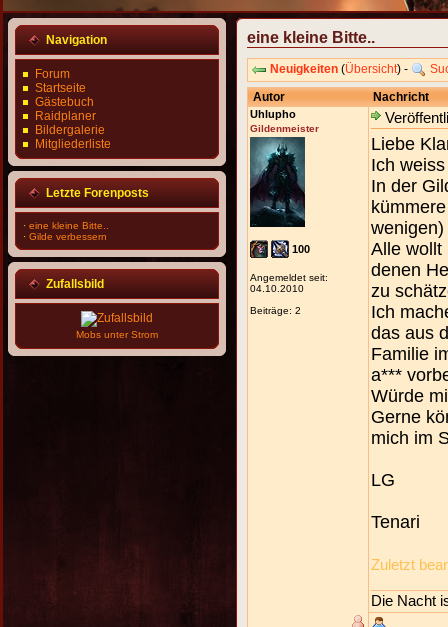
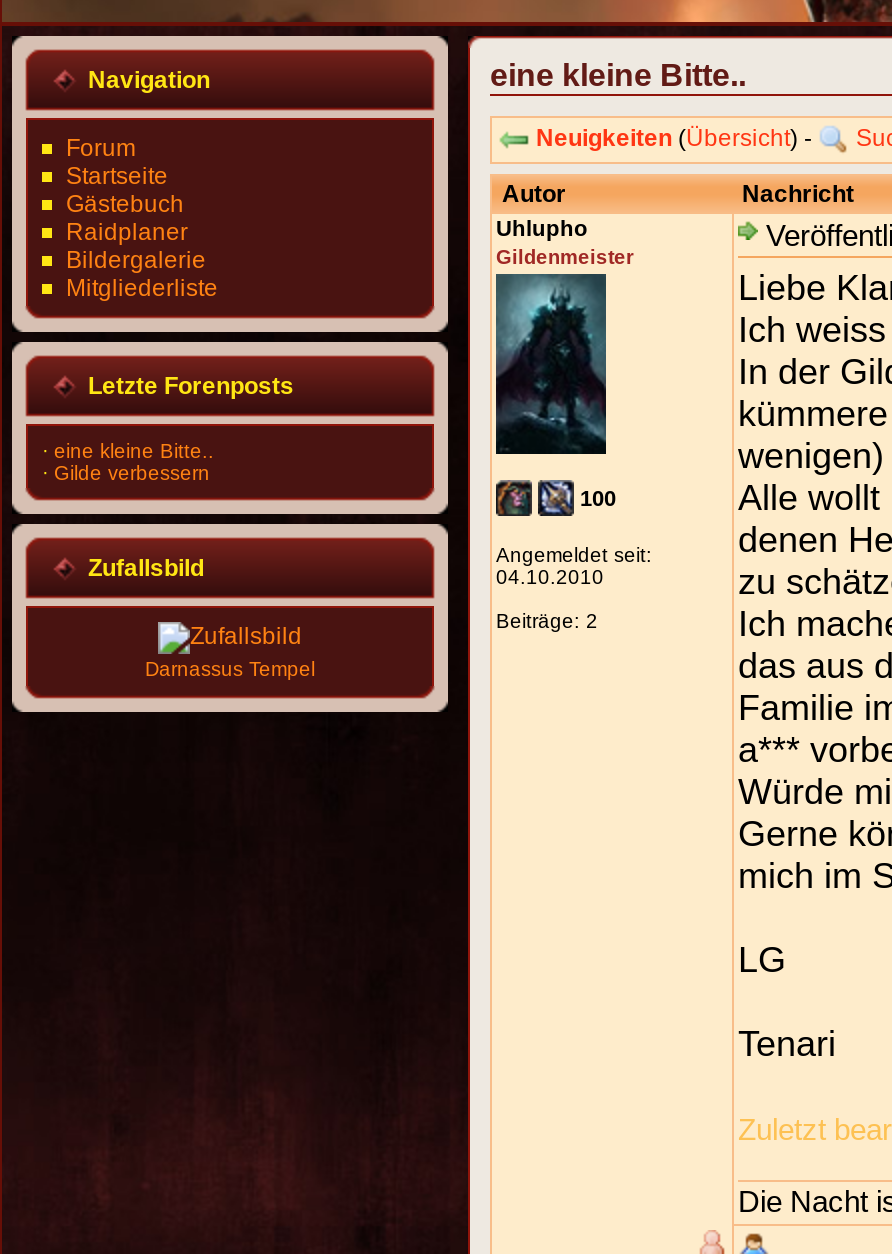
- Mobs unter Strom
+ Darnassus Tempel
